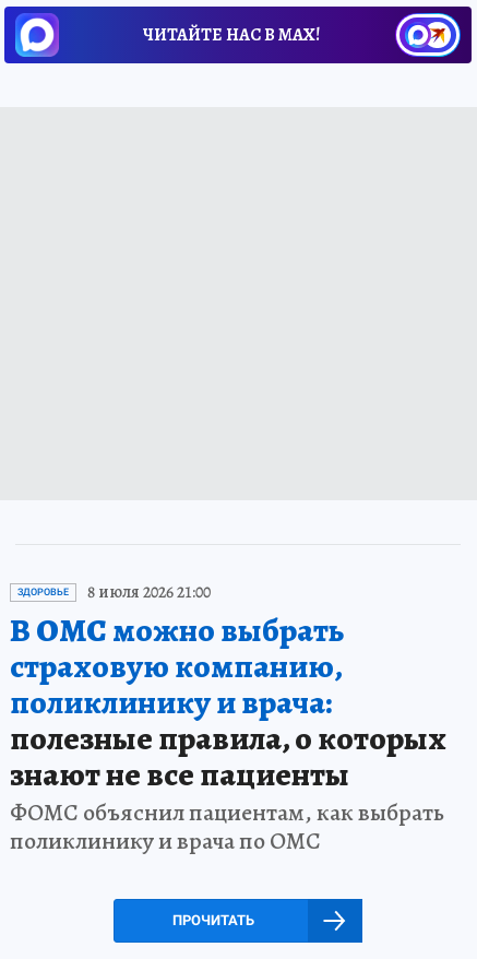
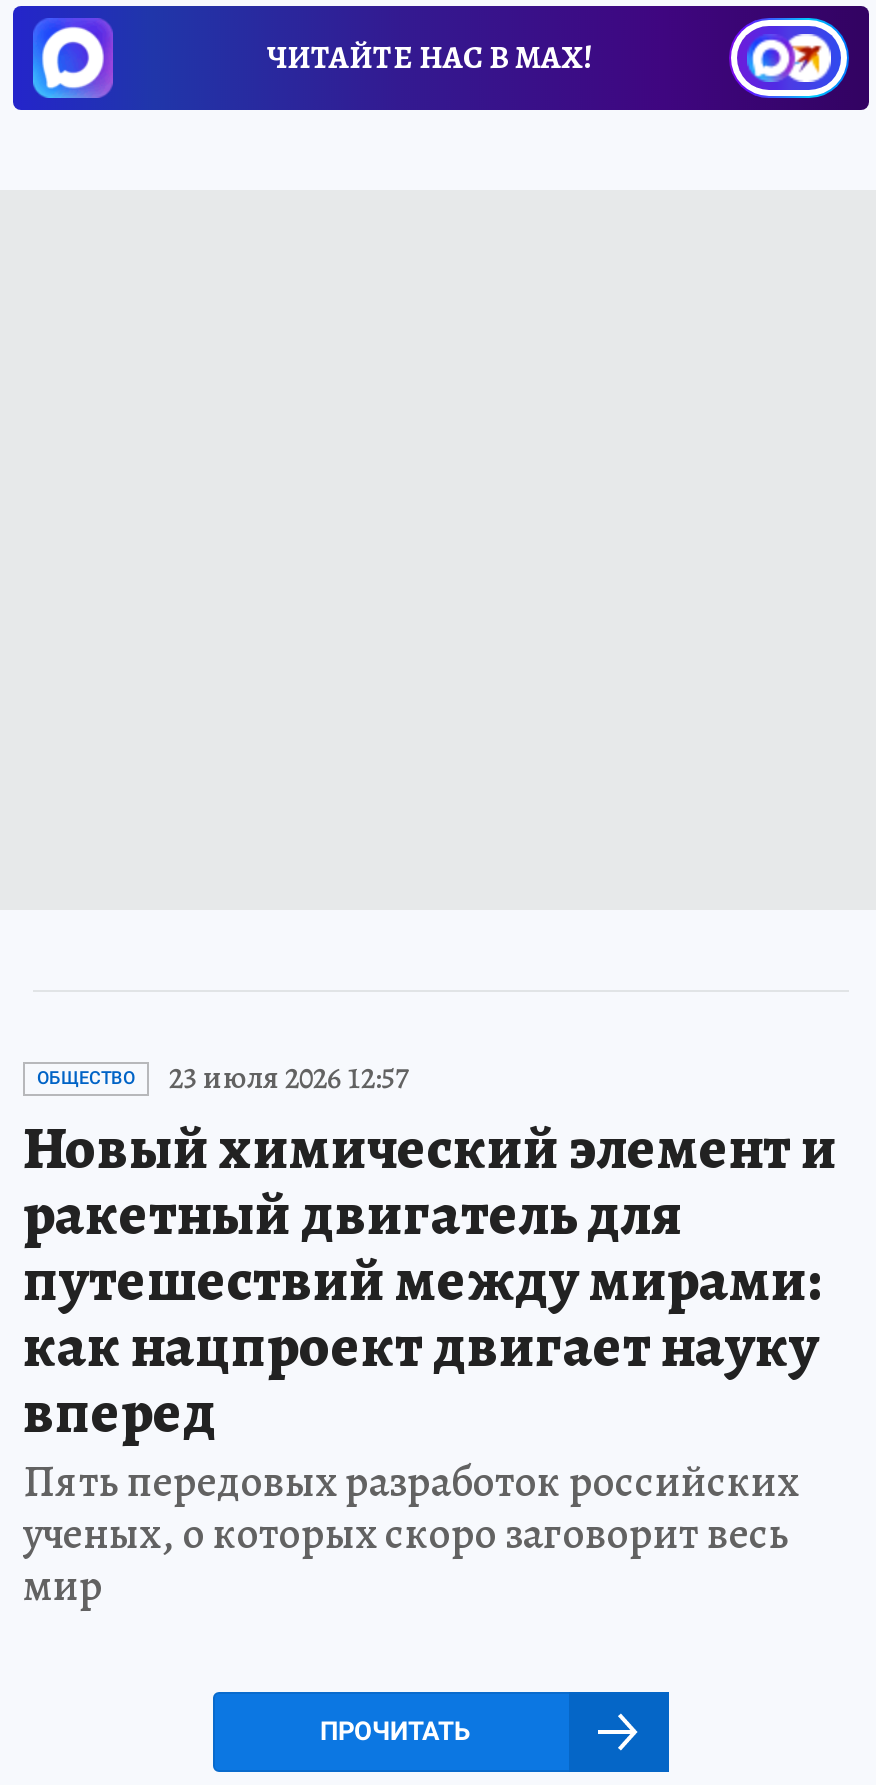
- ЗДОРОВЬЕ
- 8 июля 2026 21:00
- В ОМС можно выбрать
- страховую компанию,
- поликлинику и врача:
- полезные правила, о которых
- знают не все пациенты
- ФОМС объяснил пациентам, как выбрать
- поликлинику и врача по ОМС
+ ОБЩЕСТВО
+ 23 июля 2026 12:57
+ Новый химический элемент и
+ ракетный двигатель для
+ путешествий между мирами:
+ как нацпроект двигает науку
+ вперед
+ Пять передовых разработок российских
+ ученых, о которых скоро заговорит весь
+ мир
